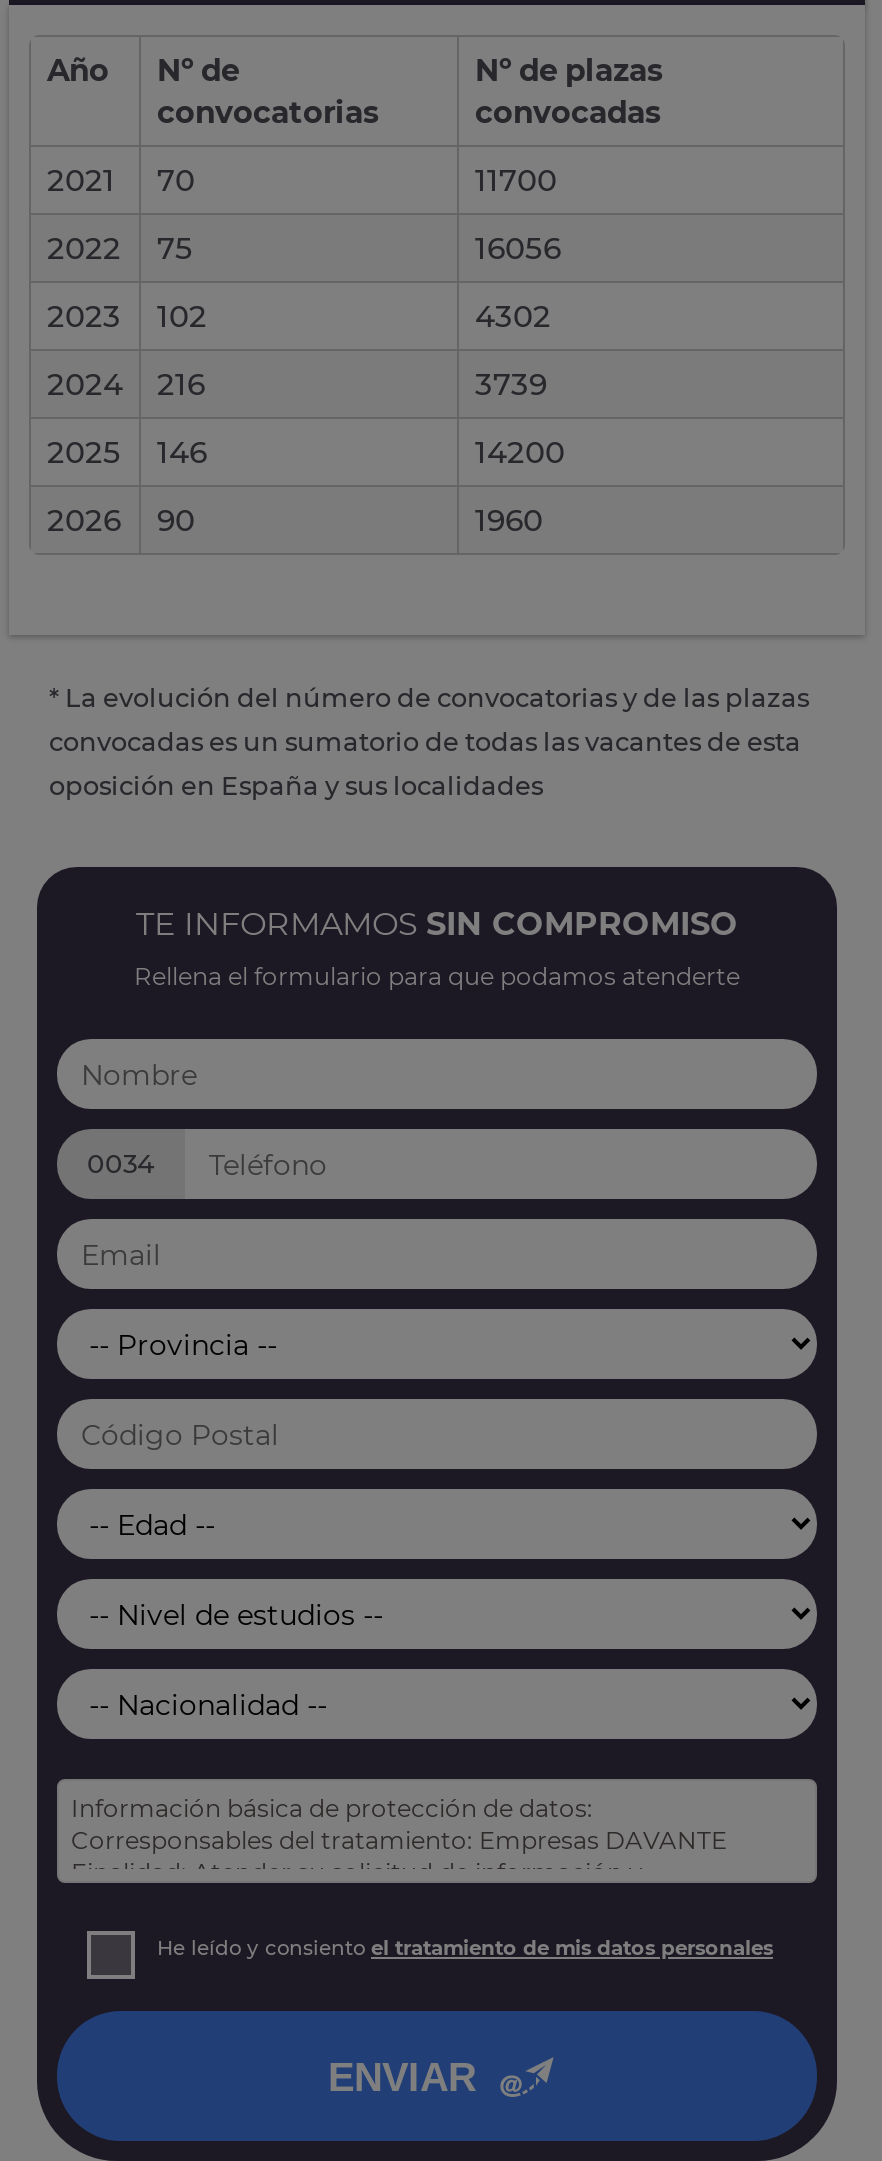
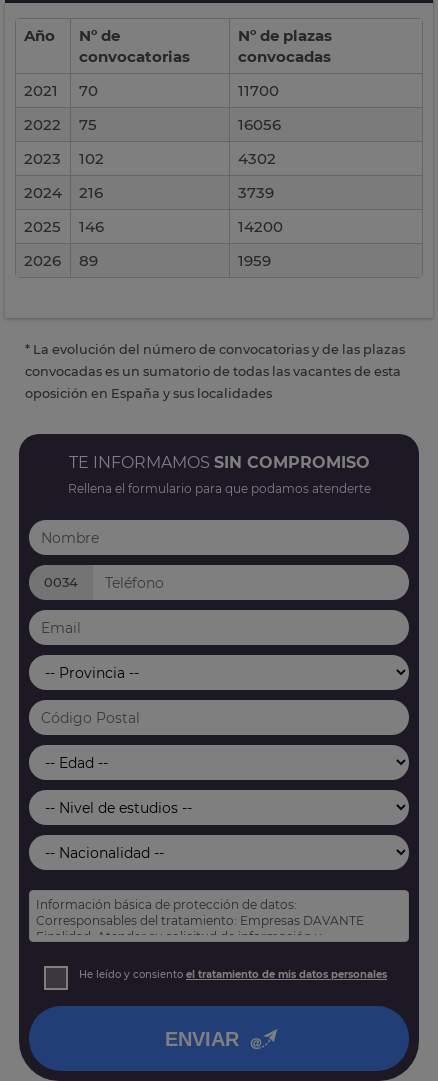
- 2026 90
+ 2026 89

- 1960
+ 1959
